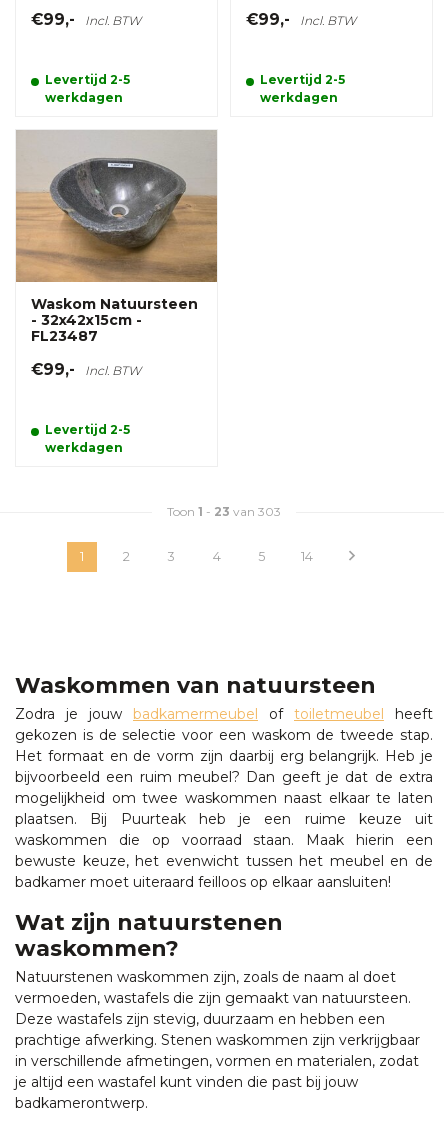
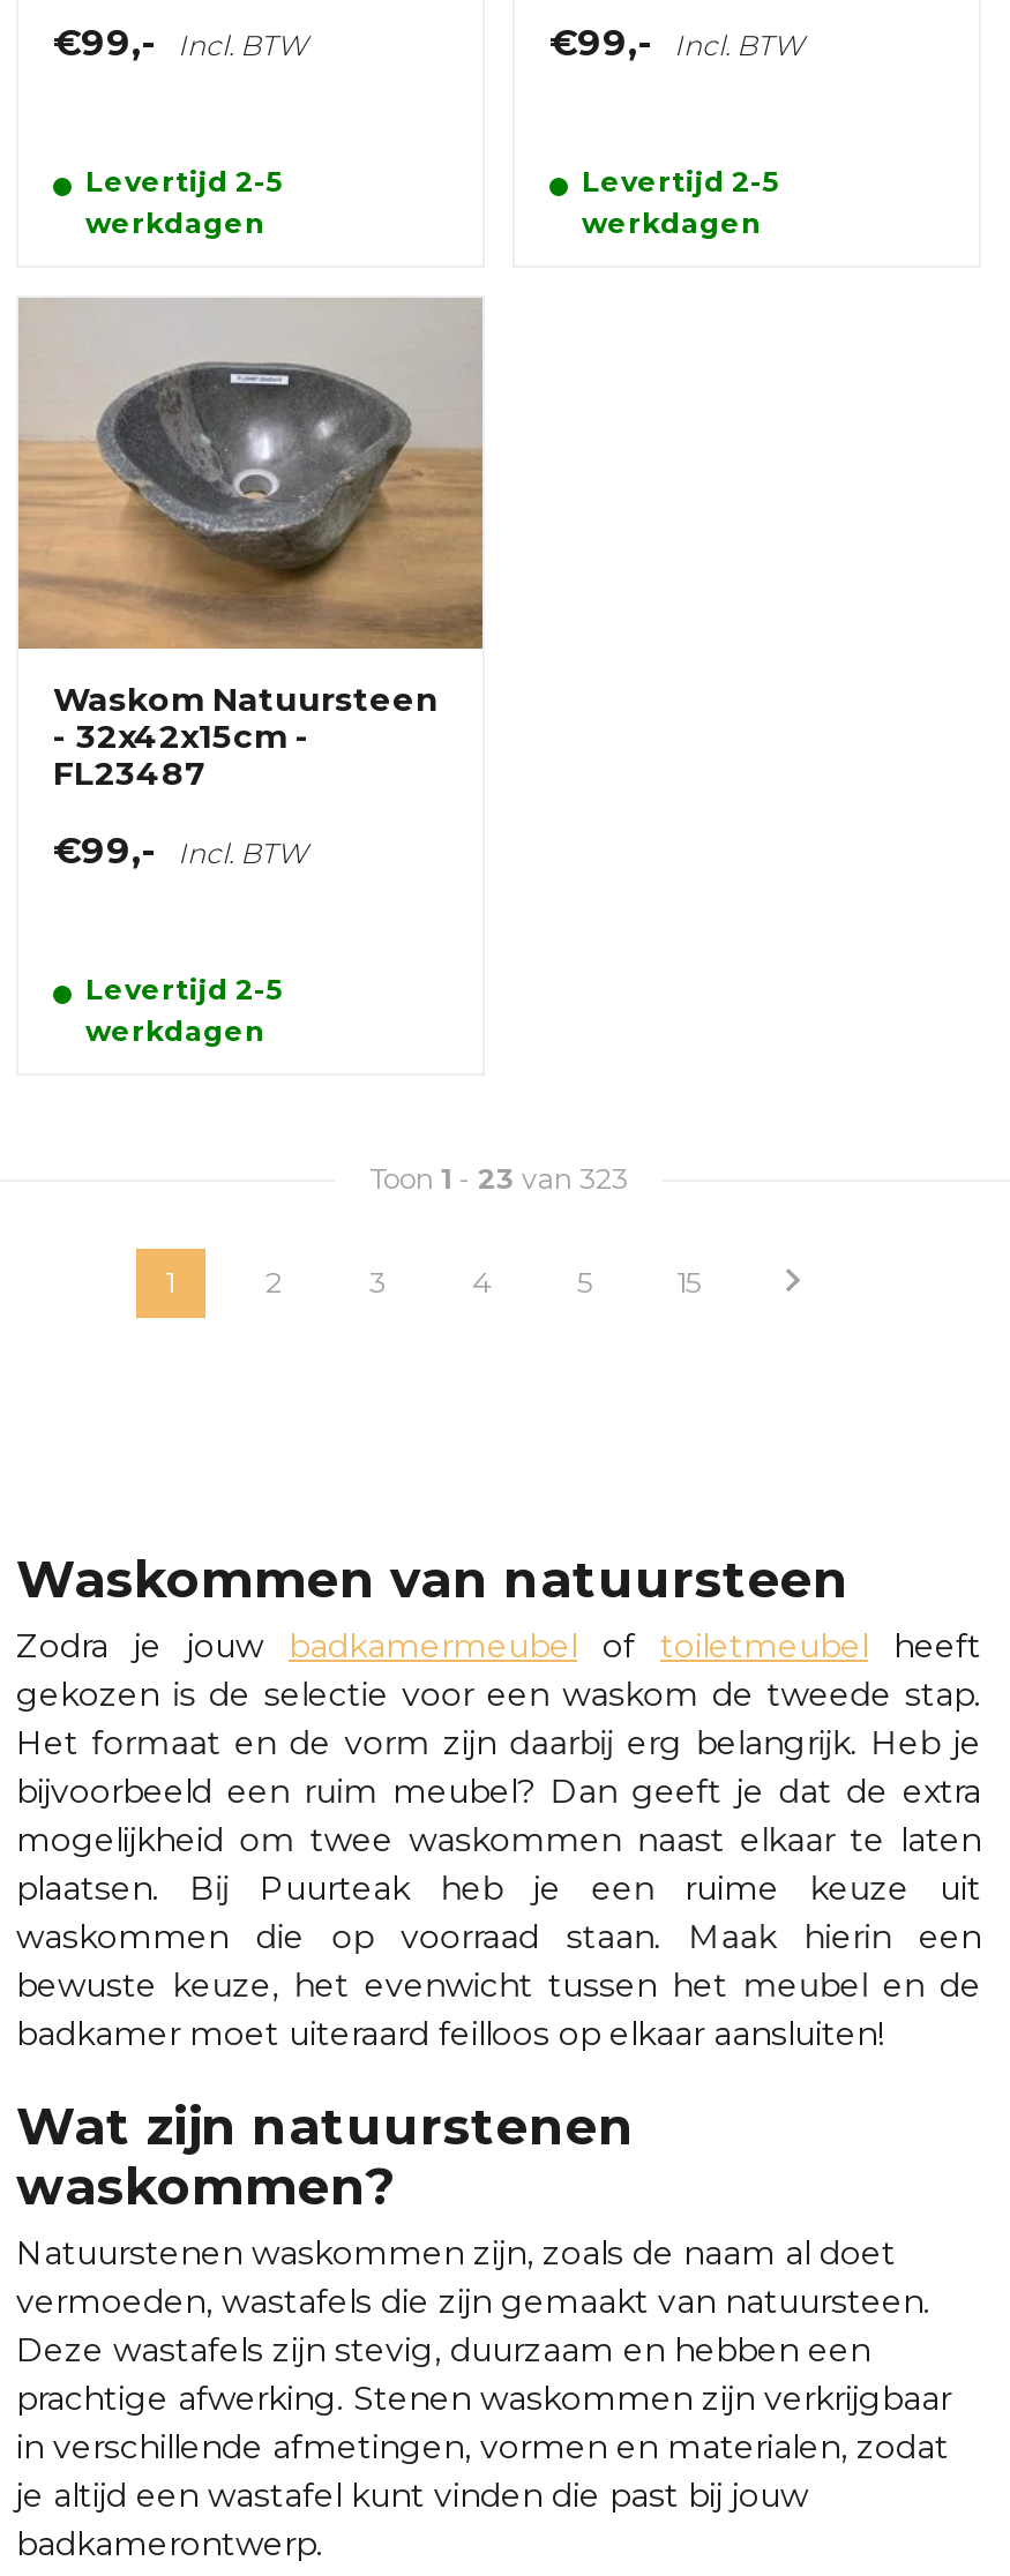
- Toon 1 - 23 van 303
+ Toon 1 - 23 van 323

- 14
+ 15
